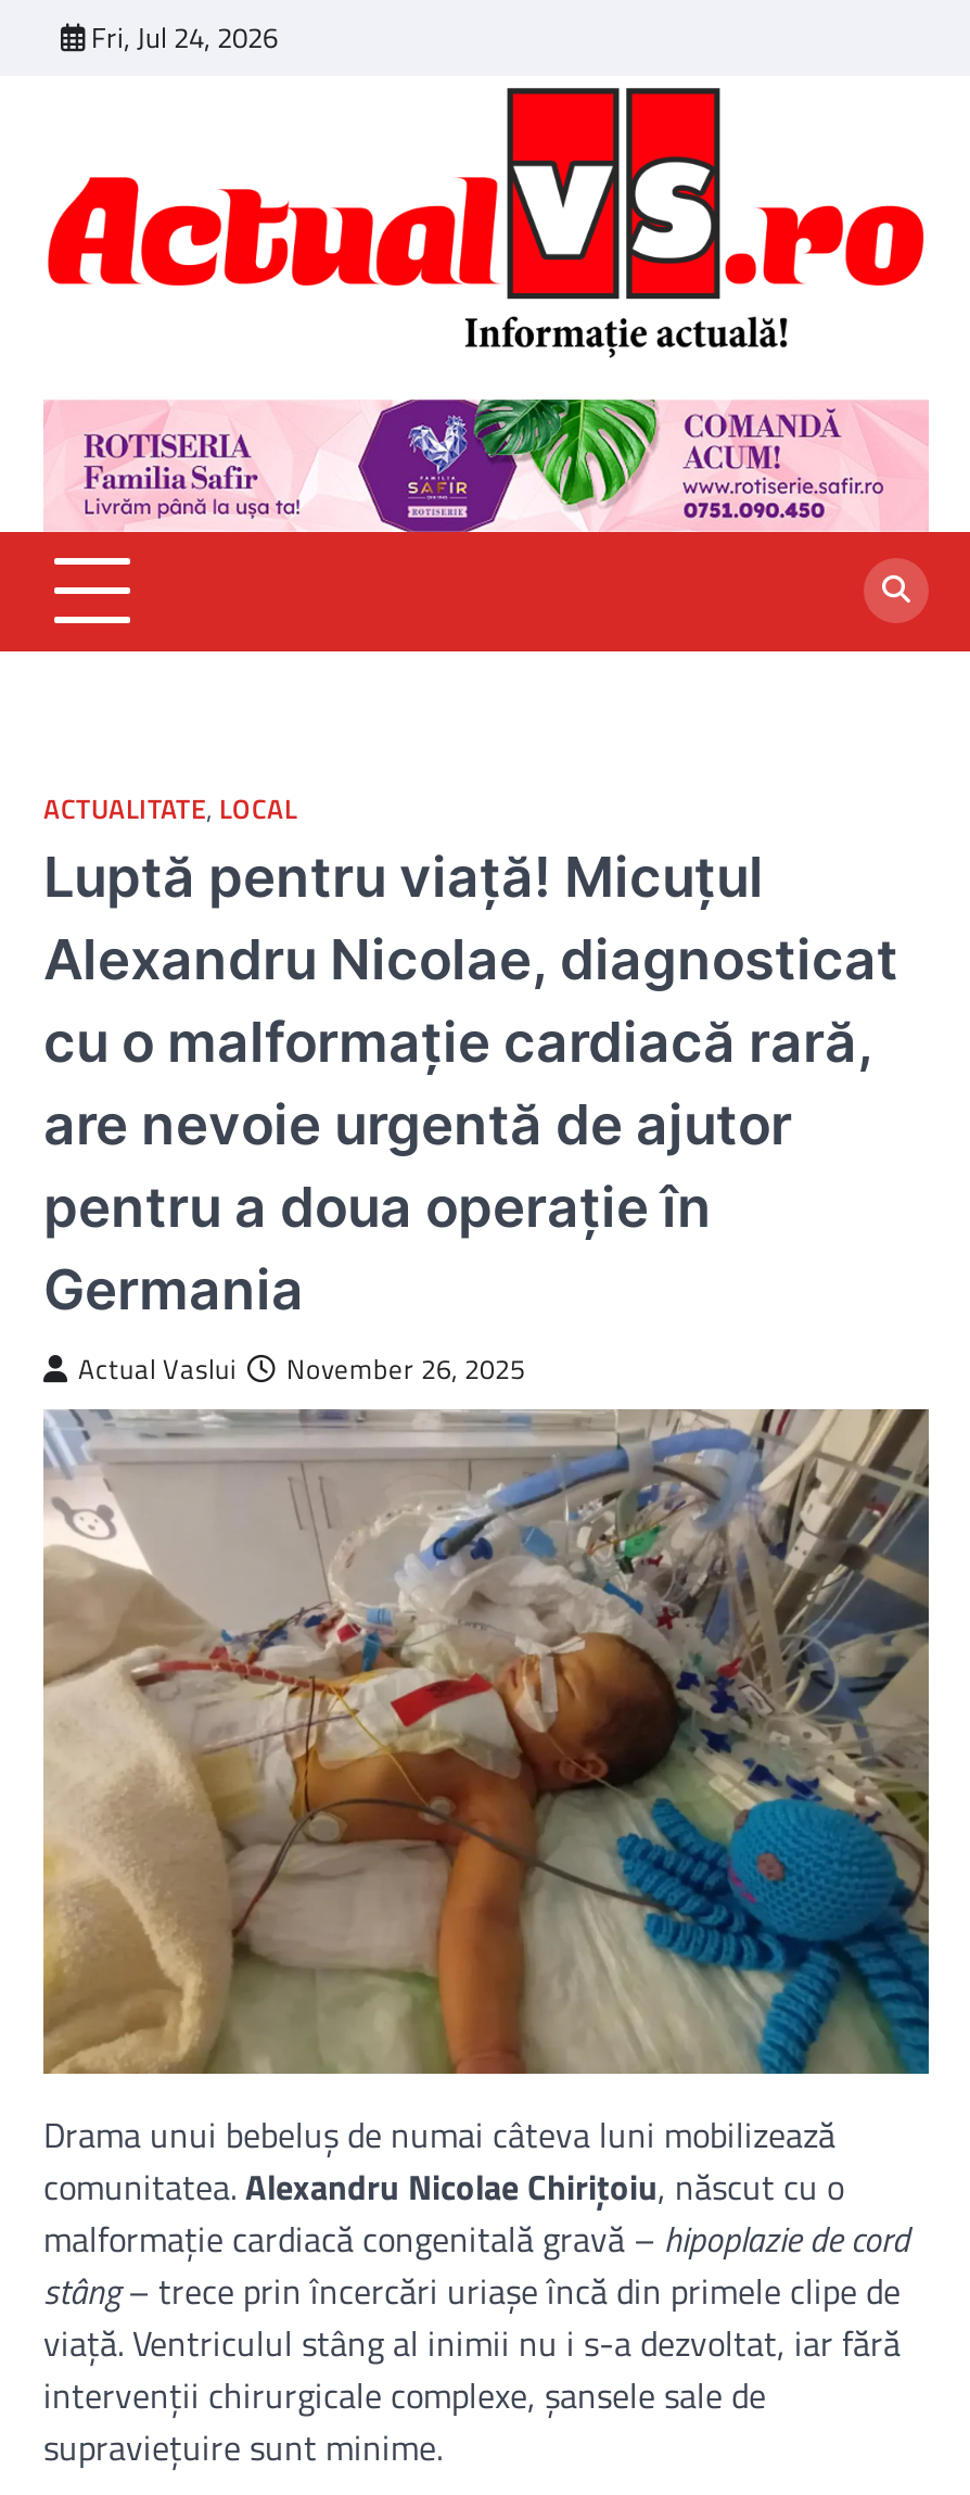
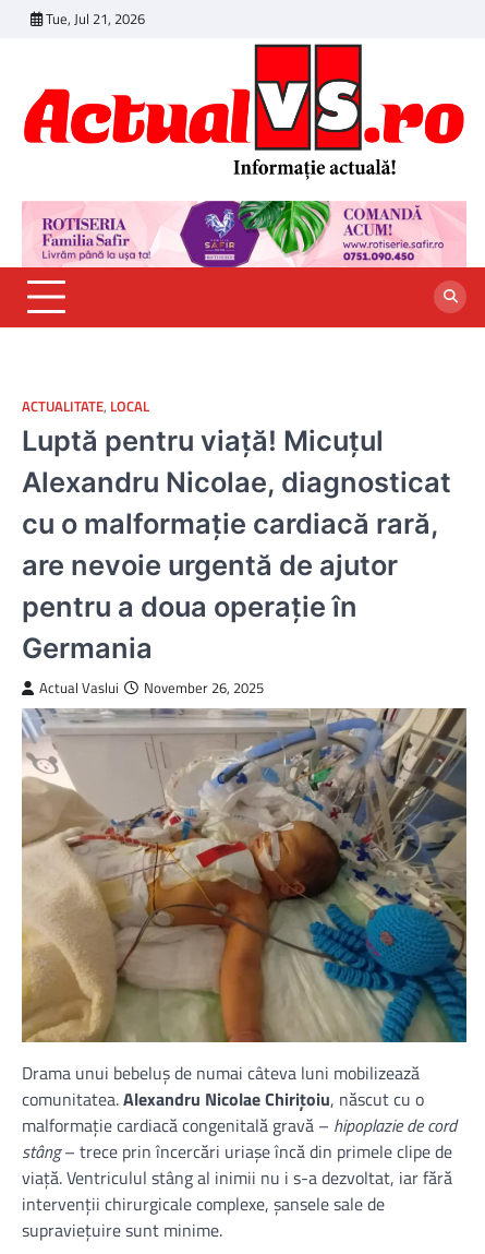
- Fri, Jul 24, 2026
+ Tue, Jul 21, 2026
